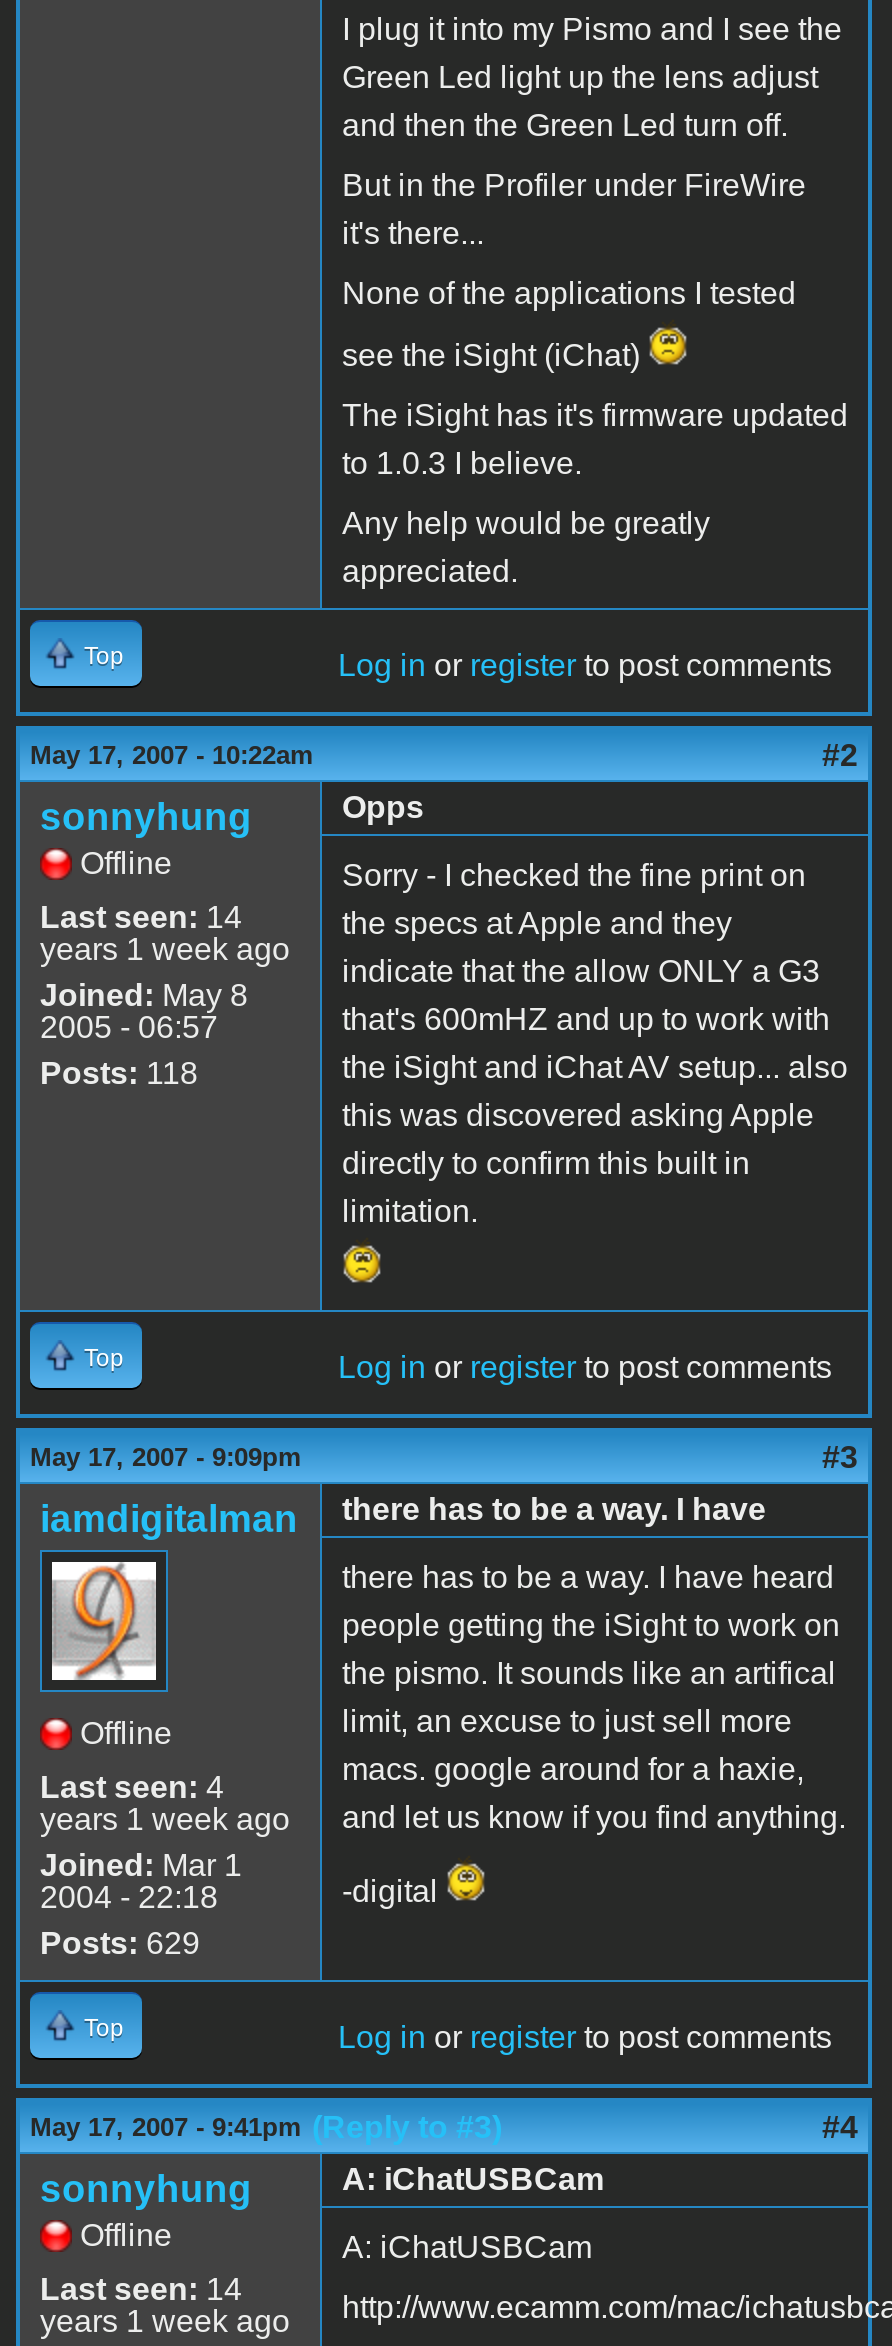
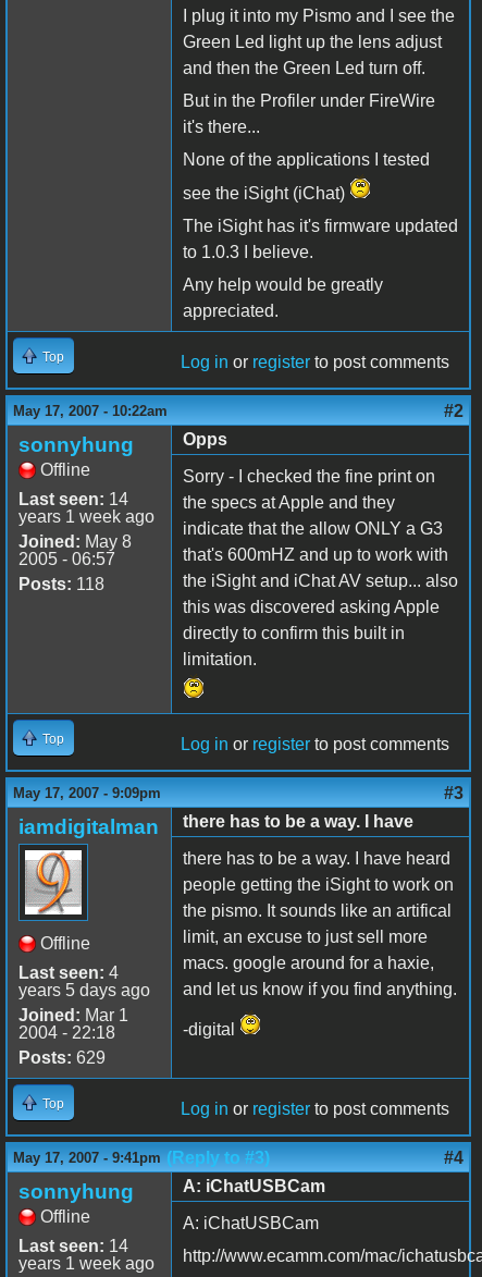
- years 1 week ago
+ years 5 days ago
